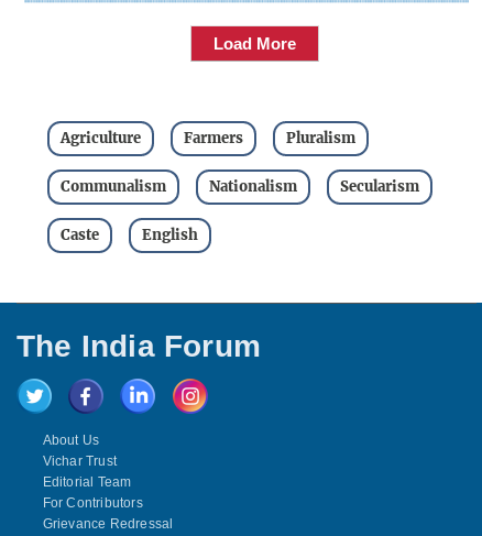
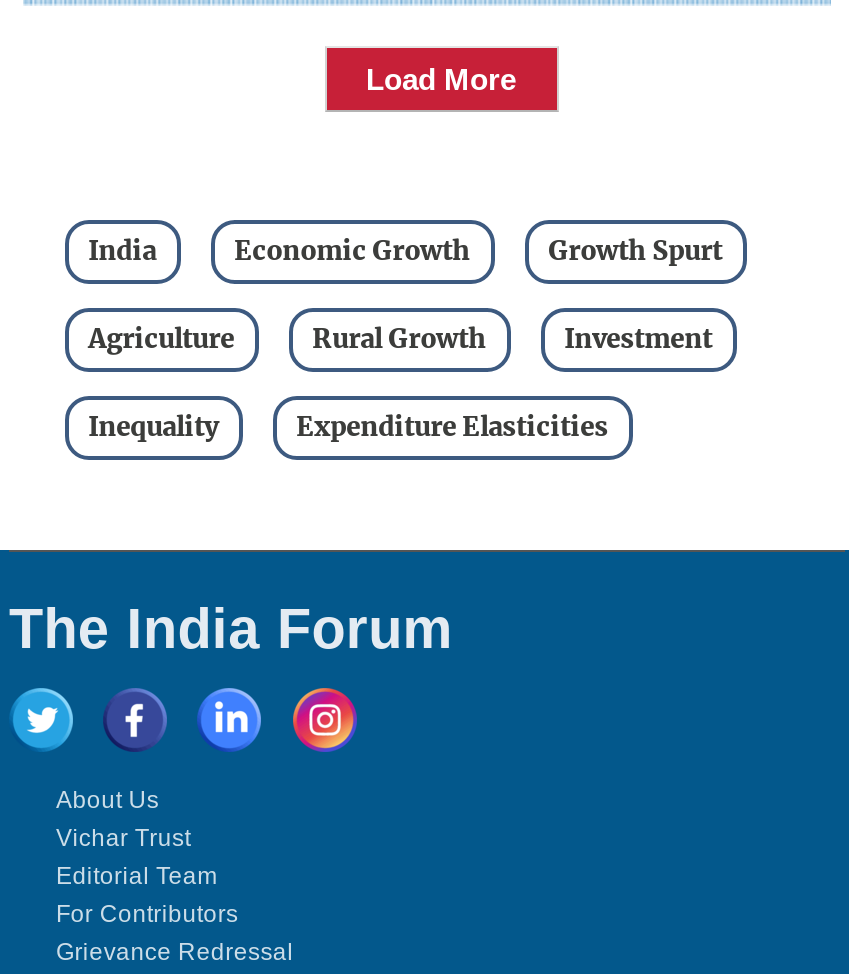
+ India
+ Economic Growth
+ Growth Spurt

- Farmers
- Pluralism
- Communalism
- Nationalism
- Secularism
- Caste
- English
+ Rural Growth
+ Investment
+ Inequality
+ Expenditure Elasticities

moved down: Agriculture
